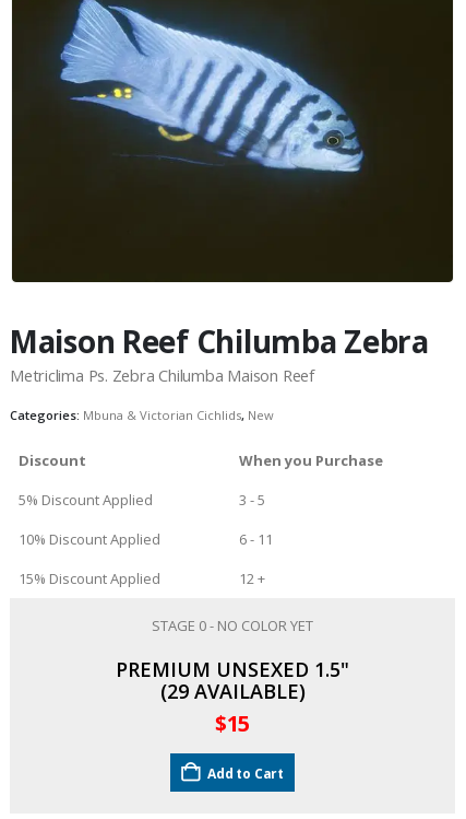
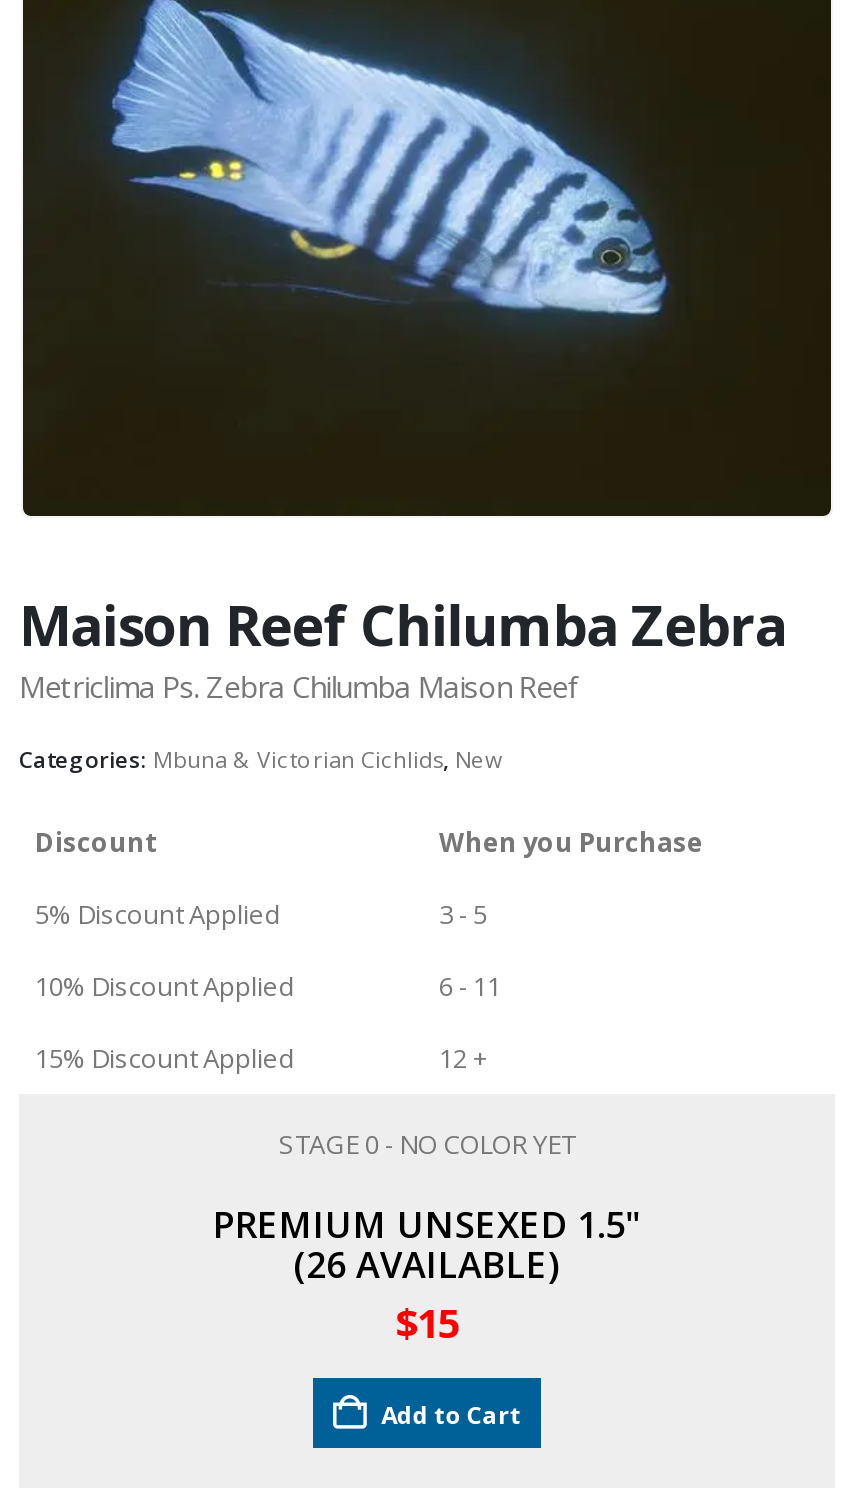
- (29 AVAILABLE)
+ (26 AVAILABLE)
